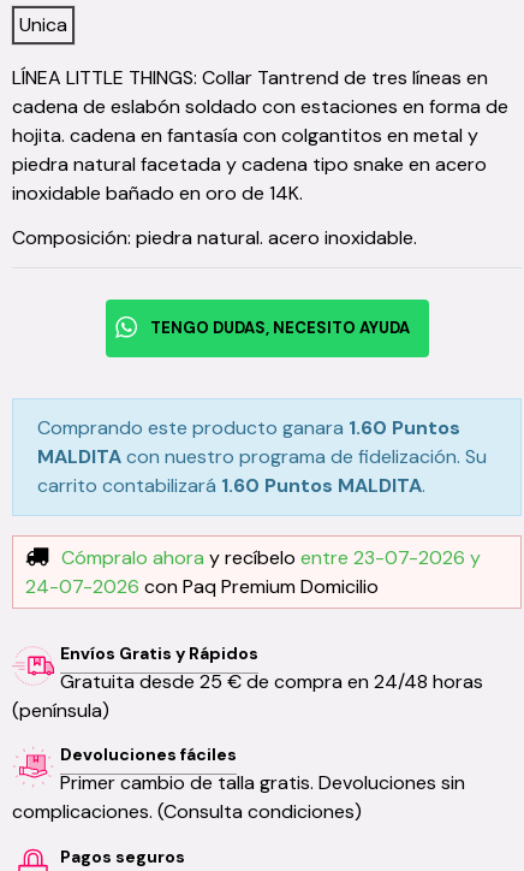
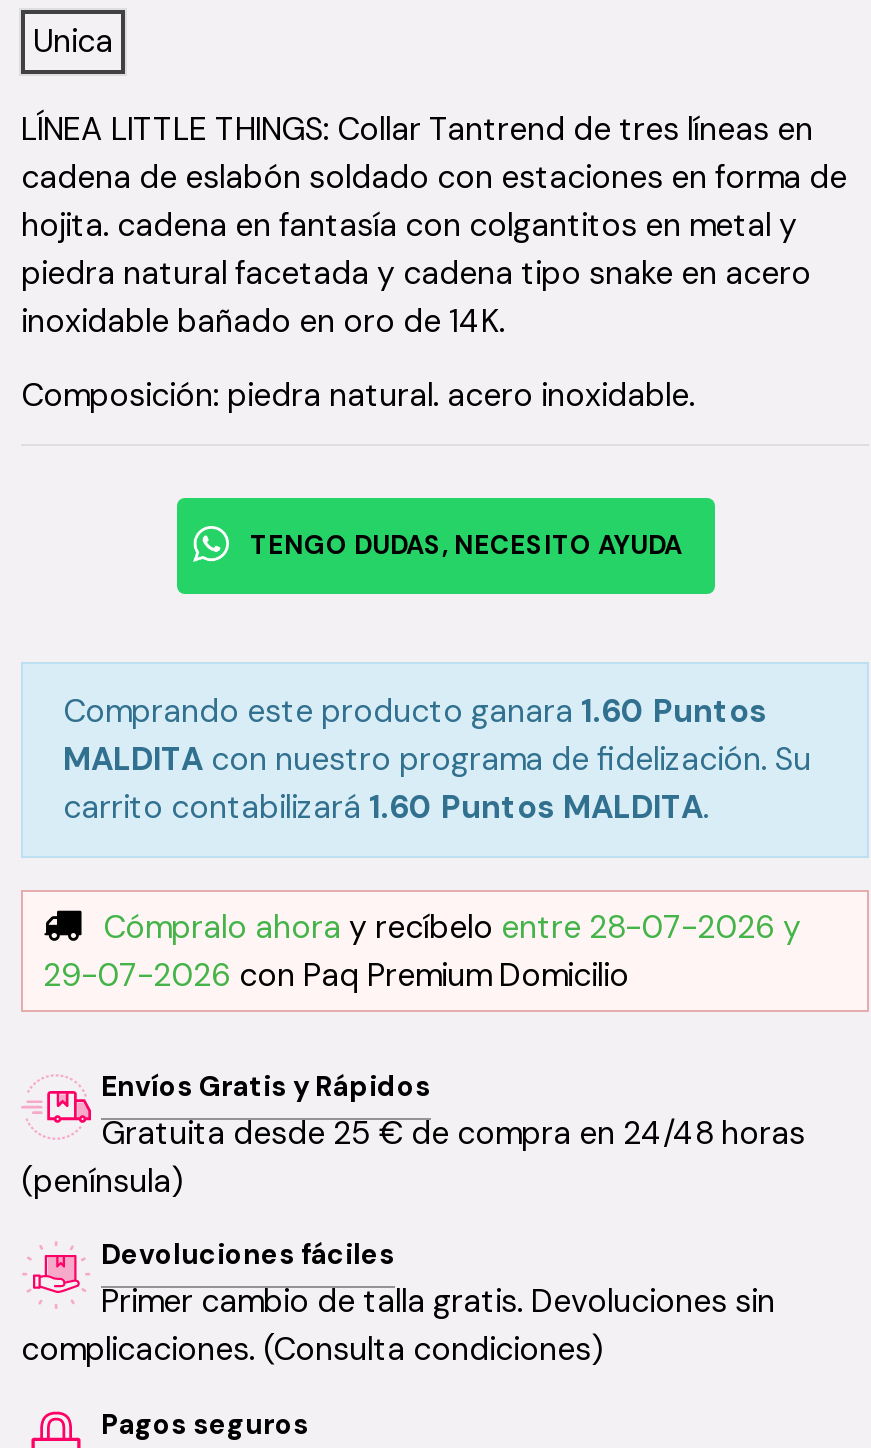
- Cómpralo ahora y recíbelo entre 23-07-2026 y
+ Cómpralo ahora y recíbelo entre 28-07-2026 y

- 24-07-2026 con Paq Premium Domicilio
+ 29-07-2026 con Paq Premium Domicilio
